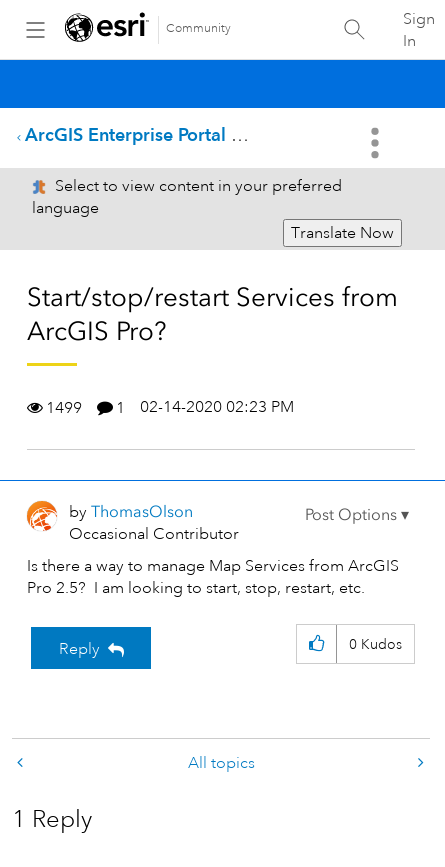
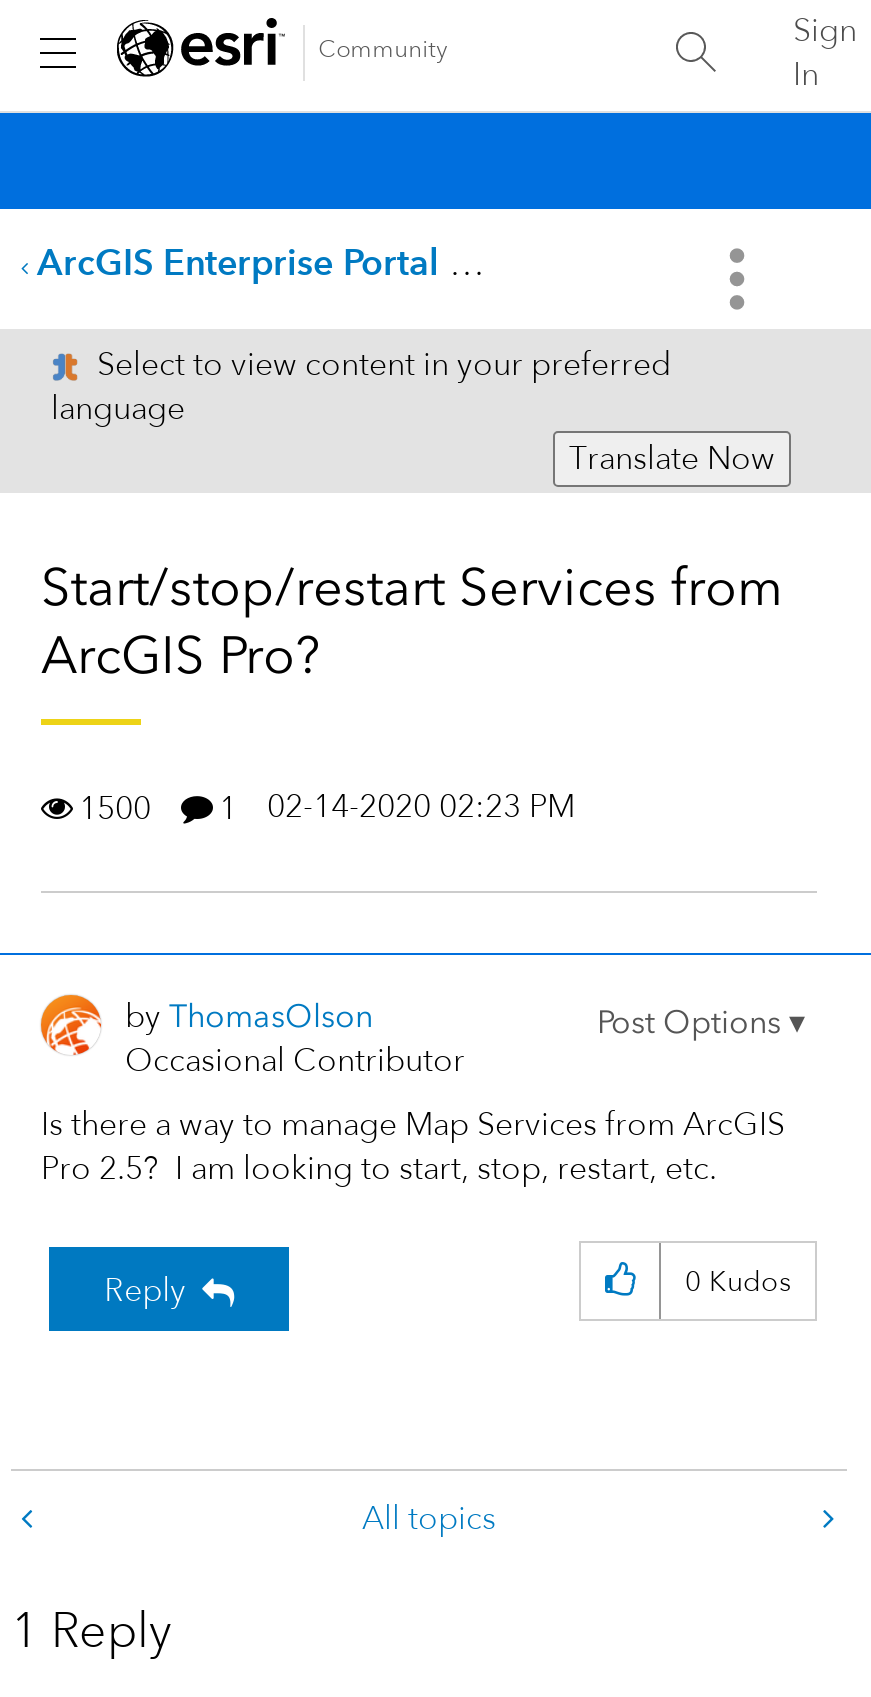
- 1499 1 02-14-2020 02:23 PM
+ 1500 1 02-14-2020 02:23 PM
